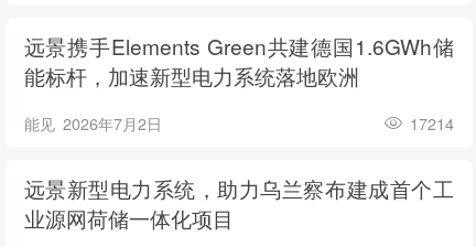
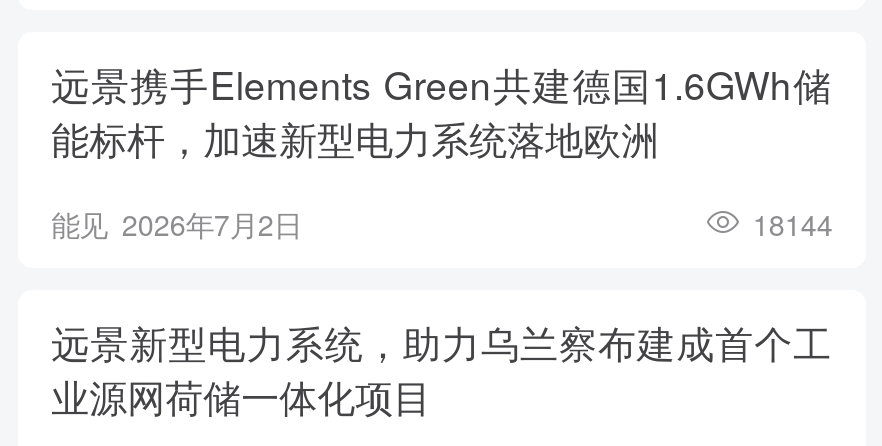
- 17214
+ 18144
